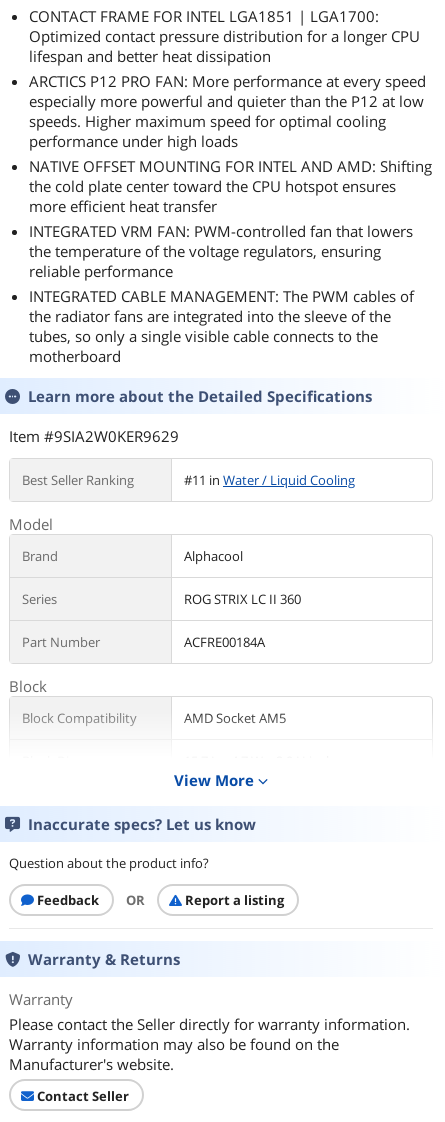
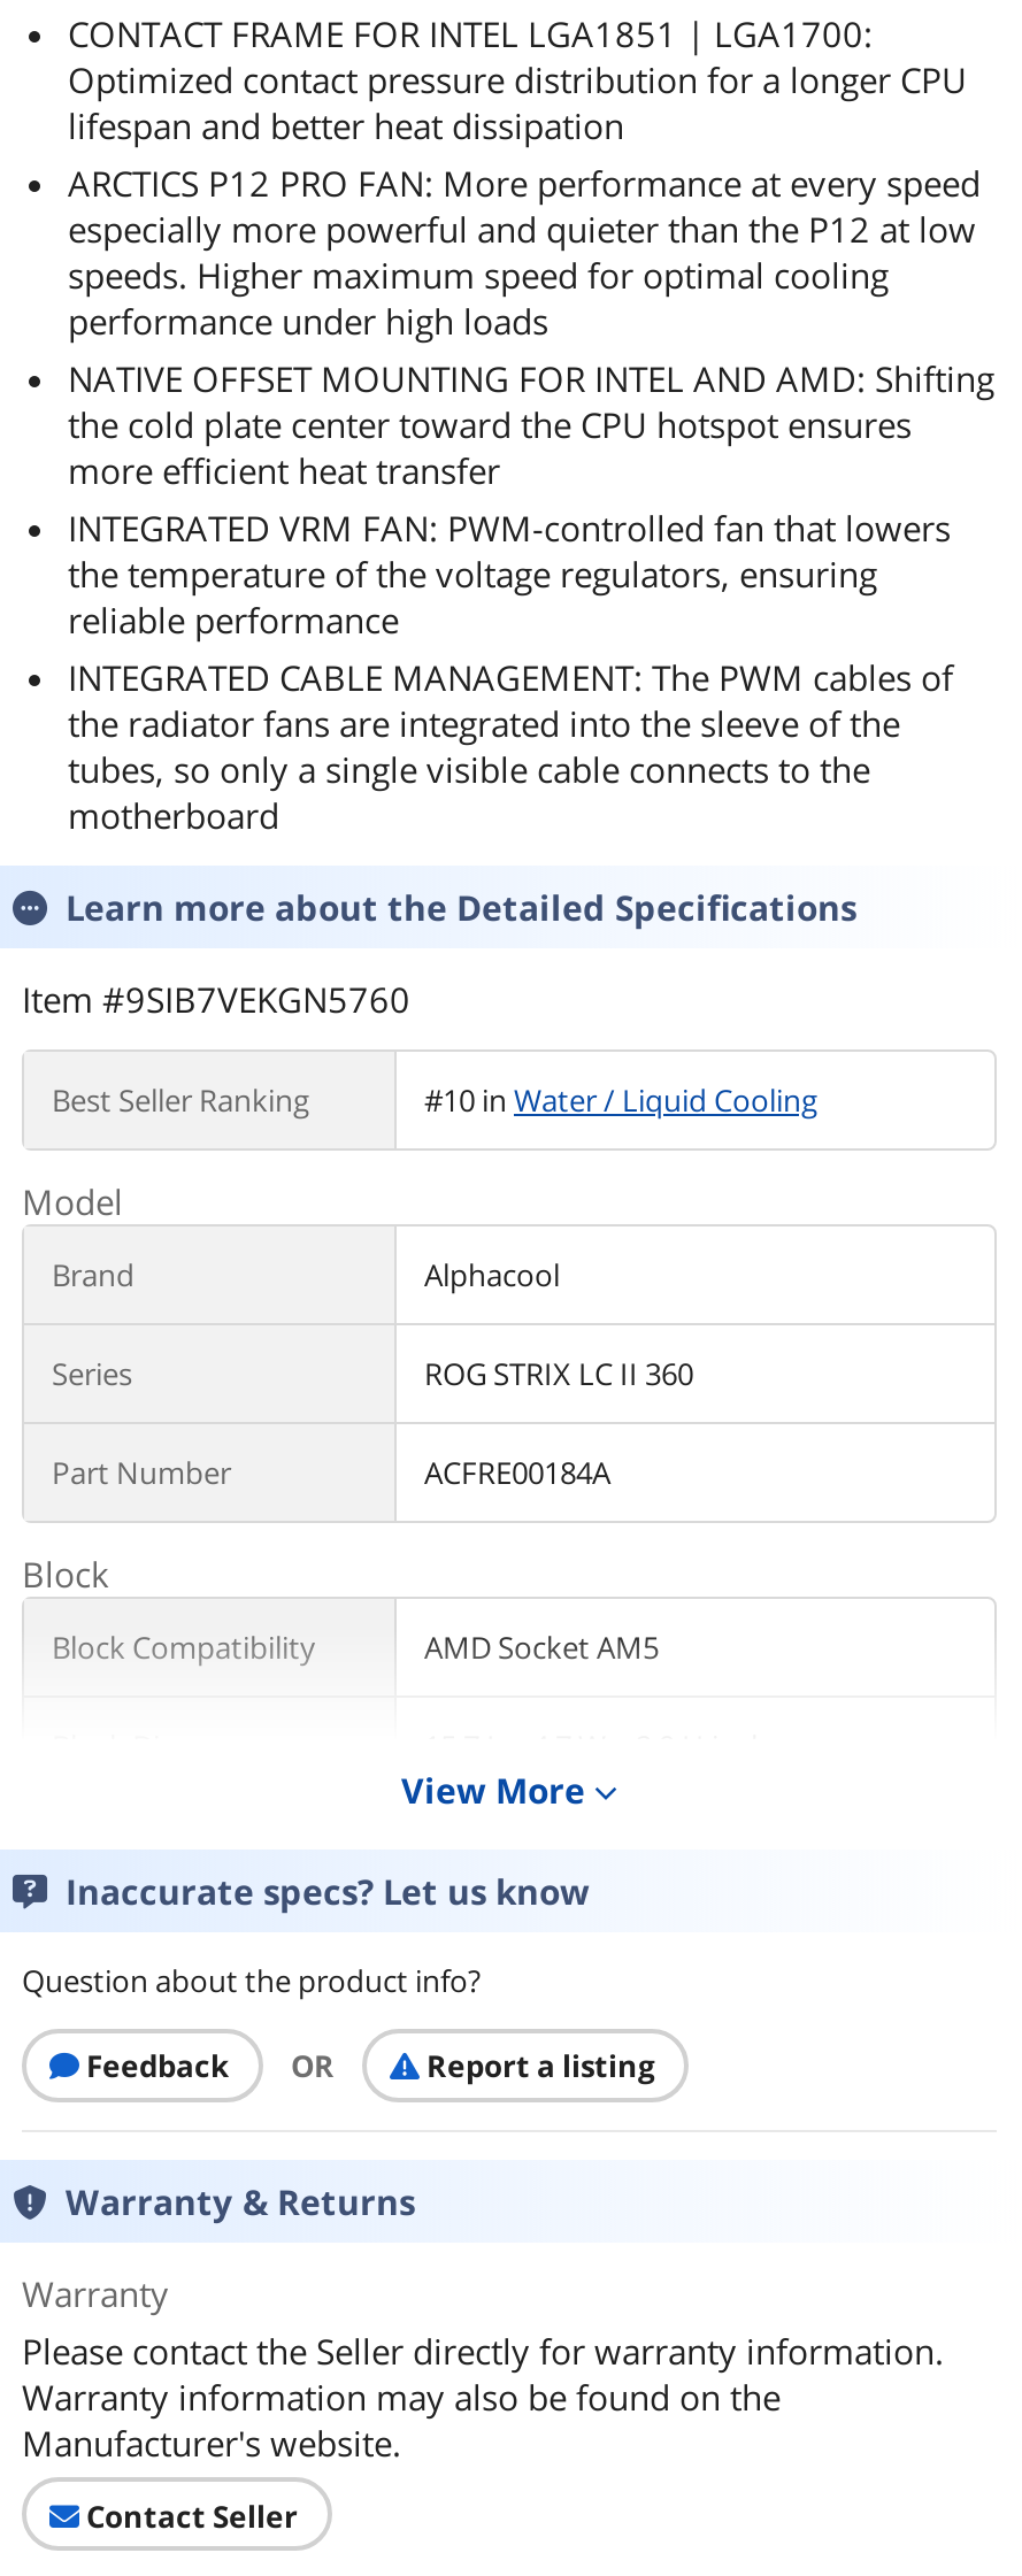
- Item #9SIA2W0KER9629
+ Item #9SIB7VEKGN5760

- #11 in Water / Liquid Cooling
+ #10 in Water / Liquid Cooling
